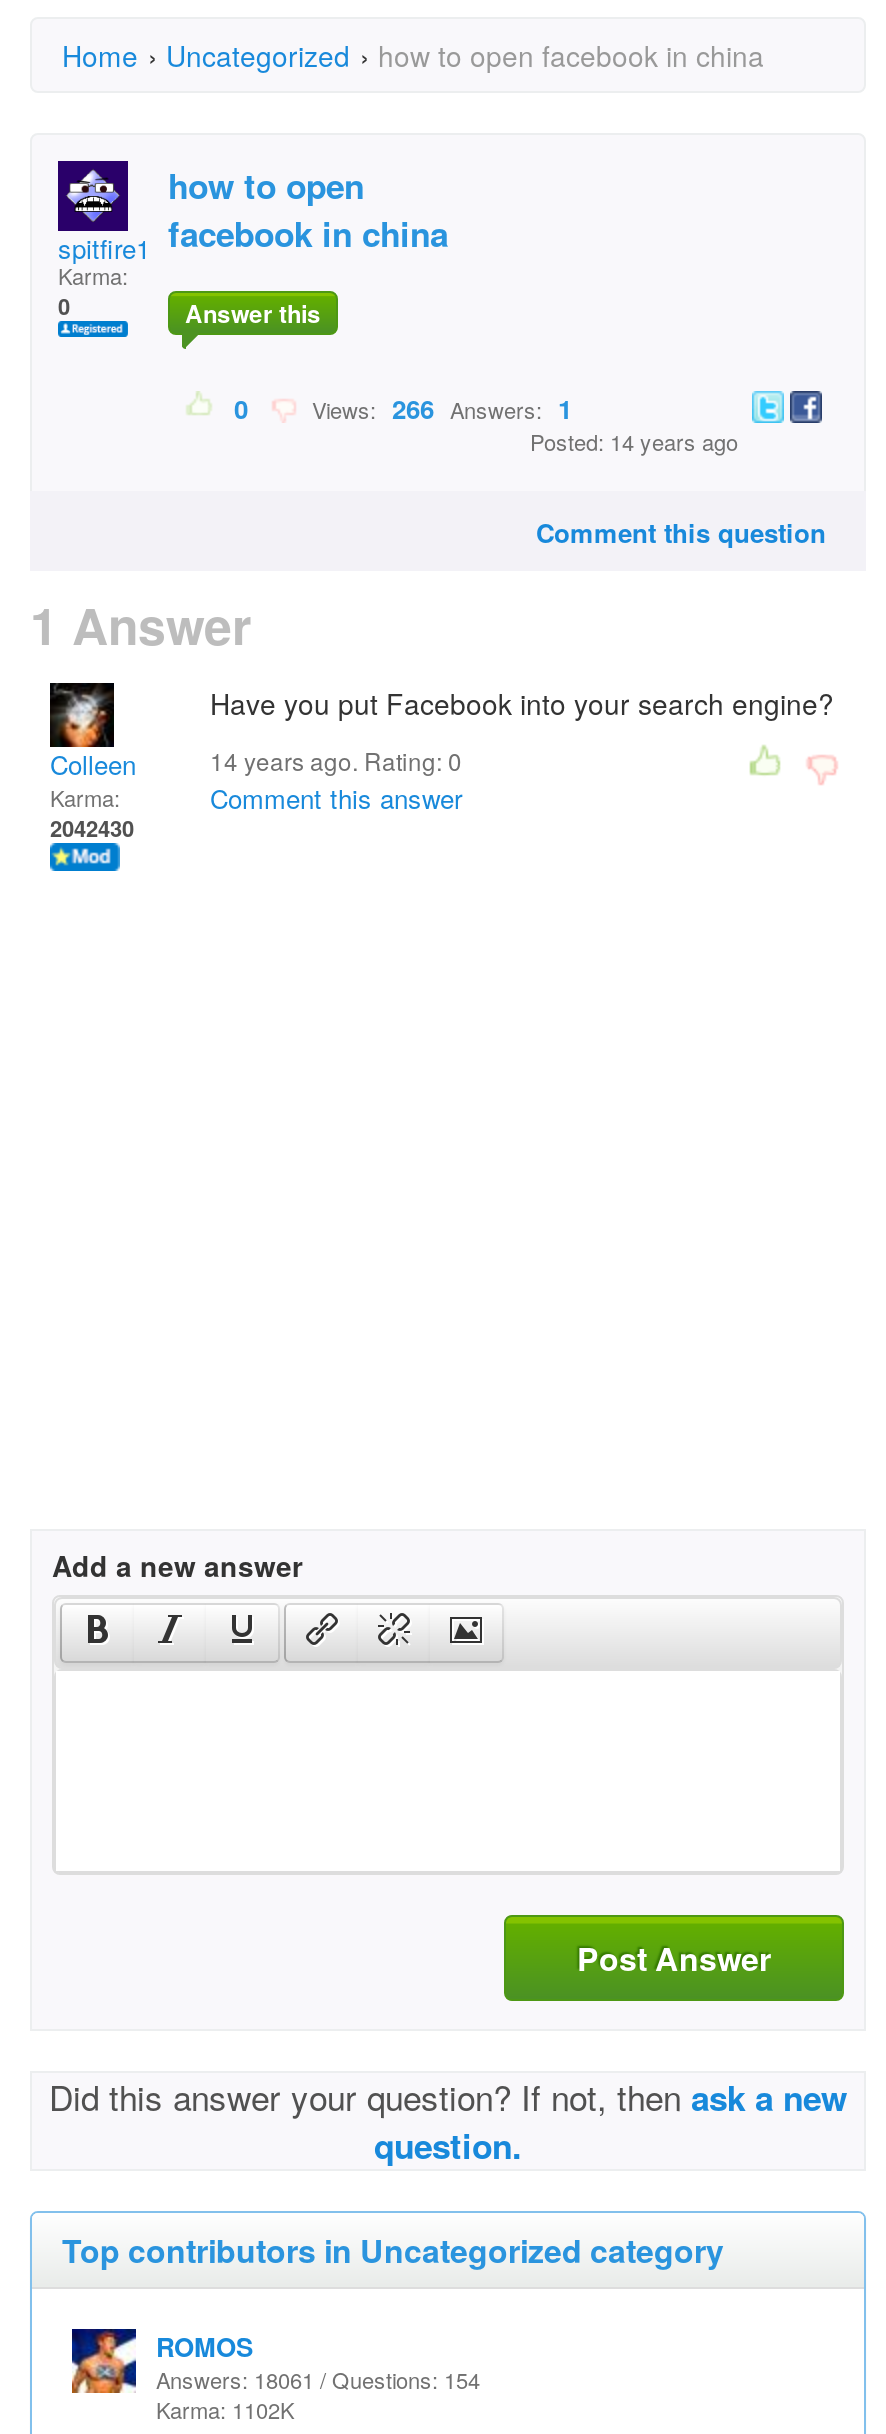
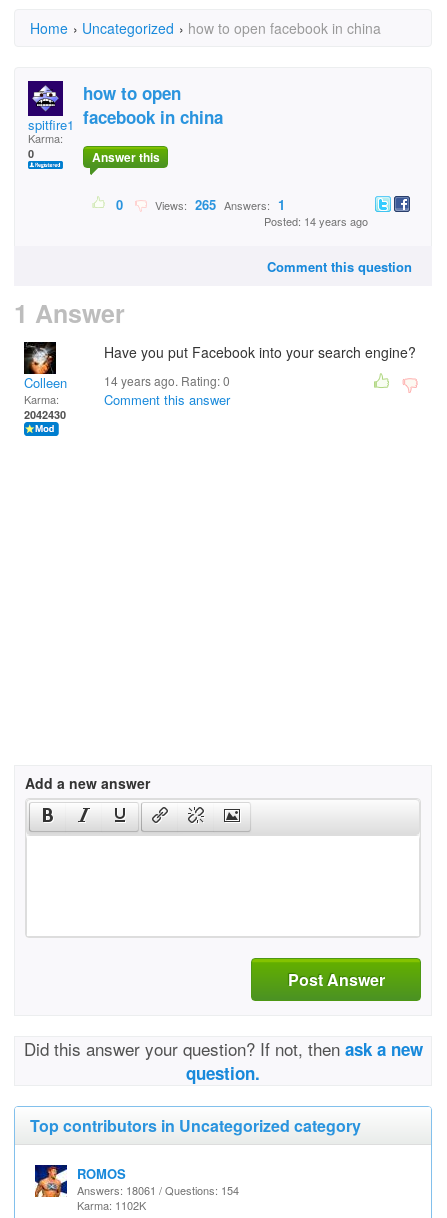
- Views: 266 Answers: 1
+ Views: 265 Answers: 1
